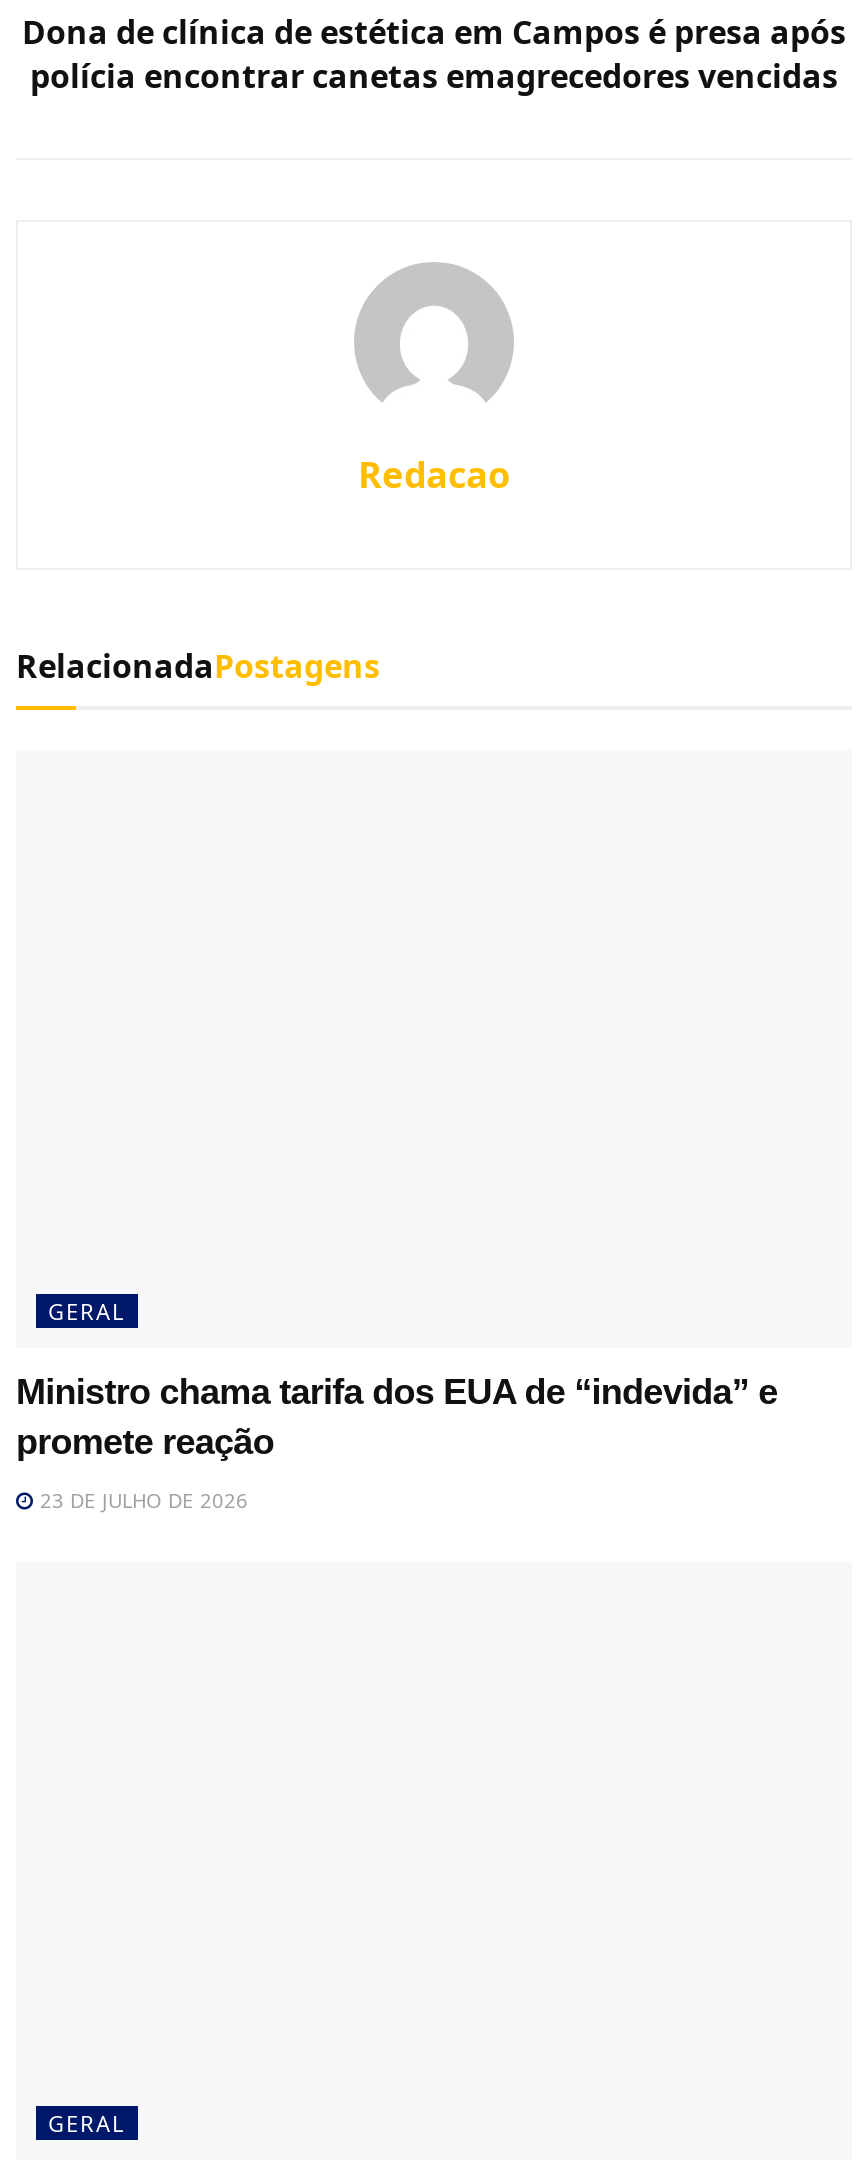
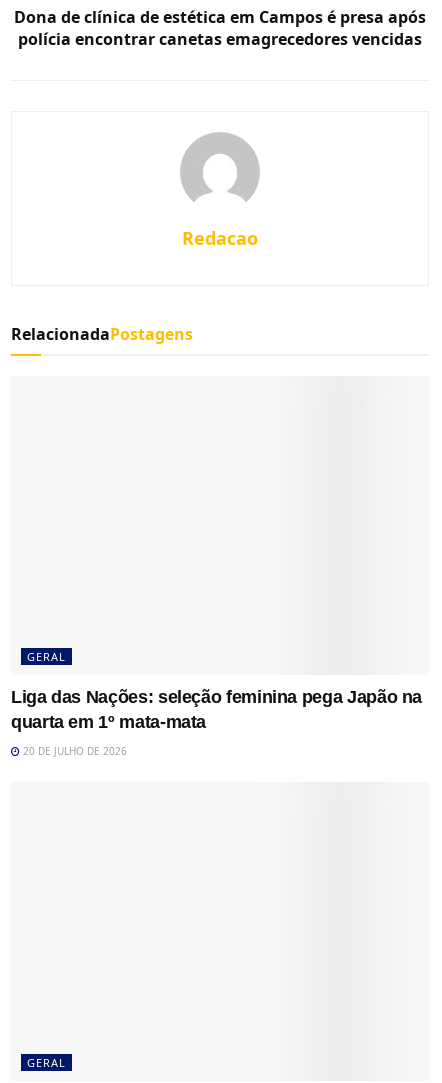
- Ministro chama tarifa dos EUA de “indevida” e
- promete reação
+ Liga das Nações: seleção feminina pega Japão na
+ quarta em 1º mata-mata

- 23 DE JULHO DE 2026
+ 20 DE JULHO DE 2026
